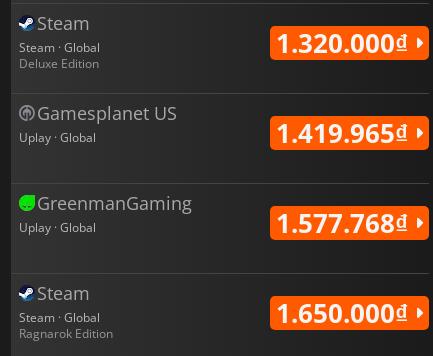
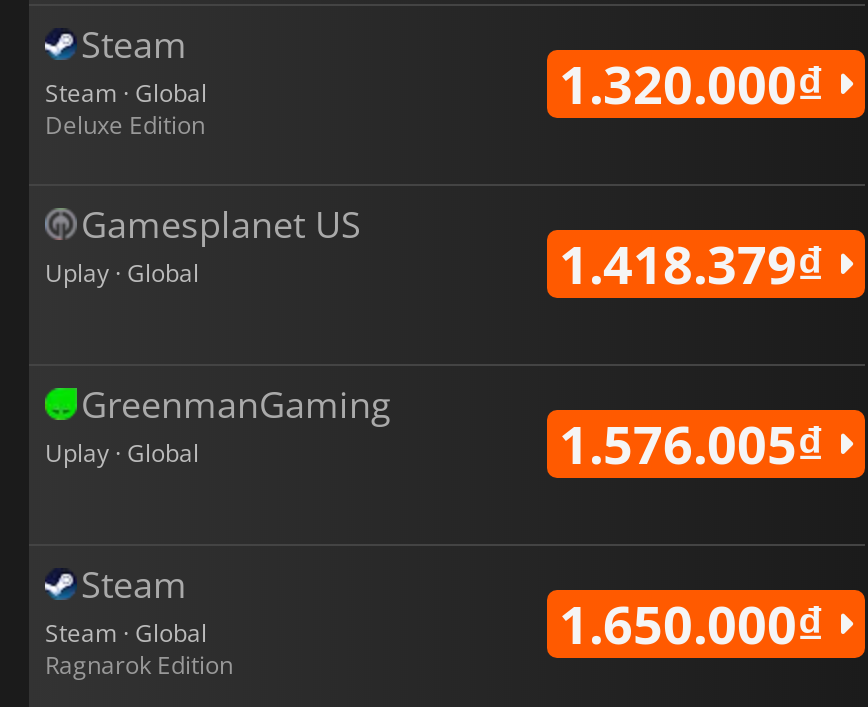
- 1.419.965₫
+ 1.418.379₫

- 1.577.768₫
+ 1.576.005₫
